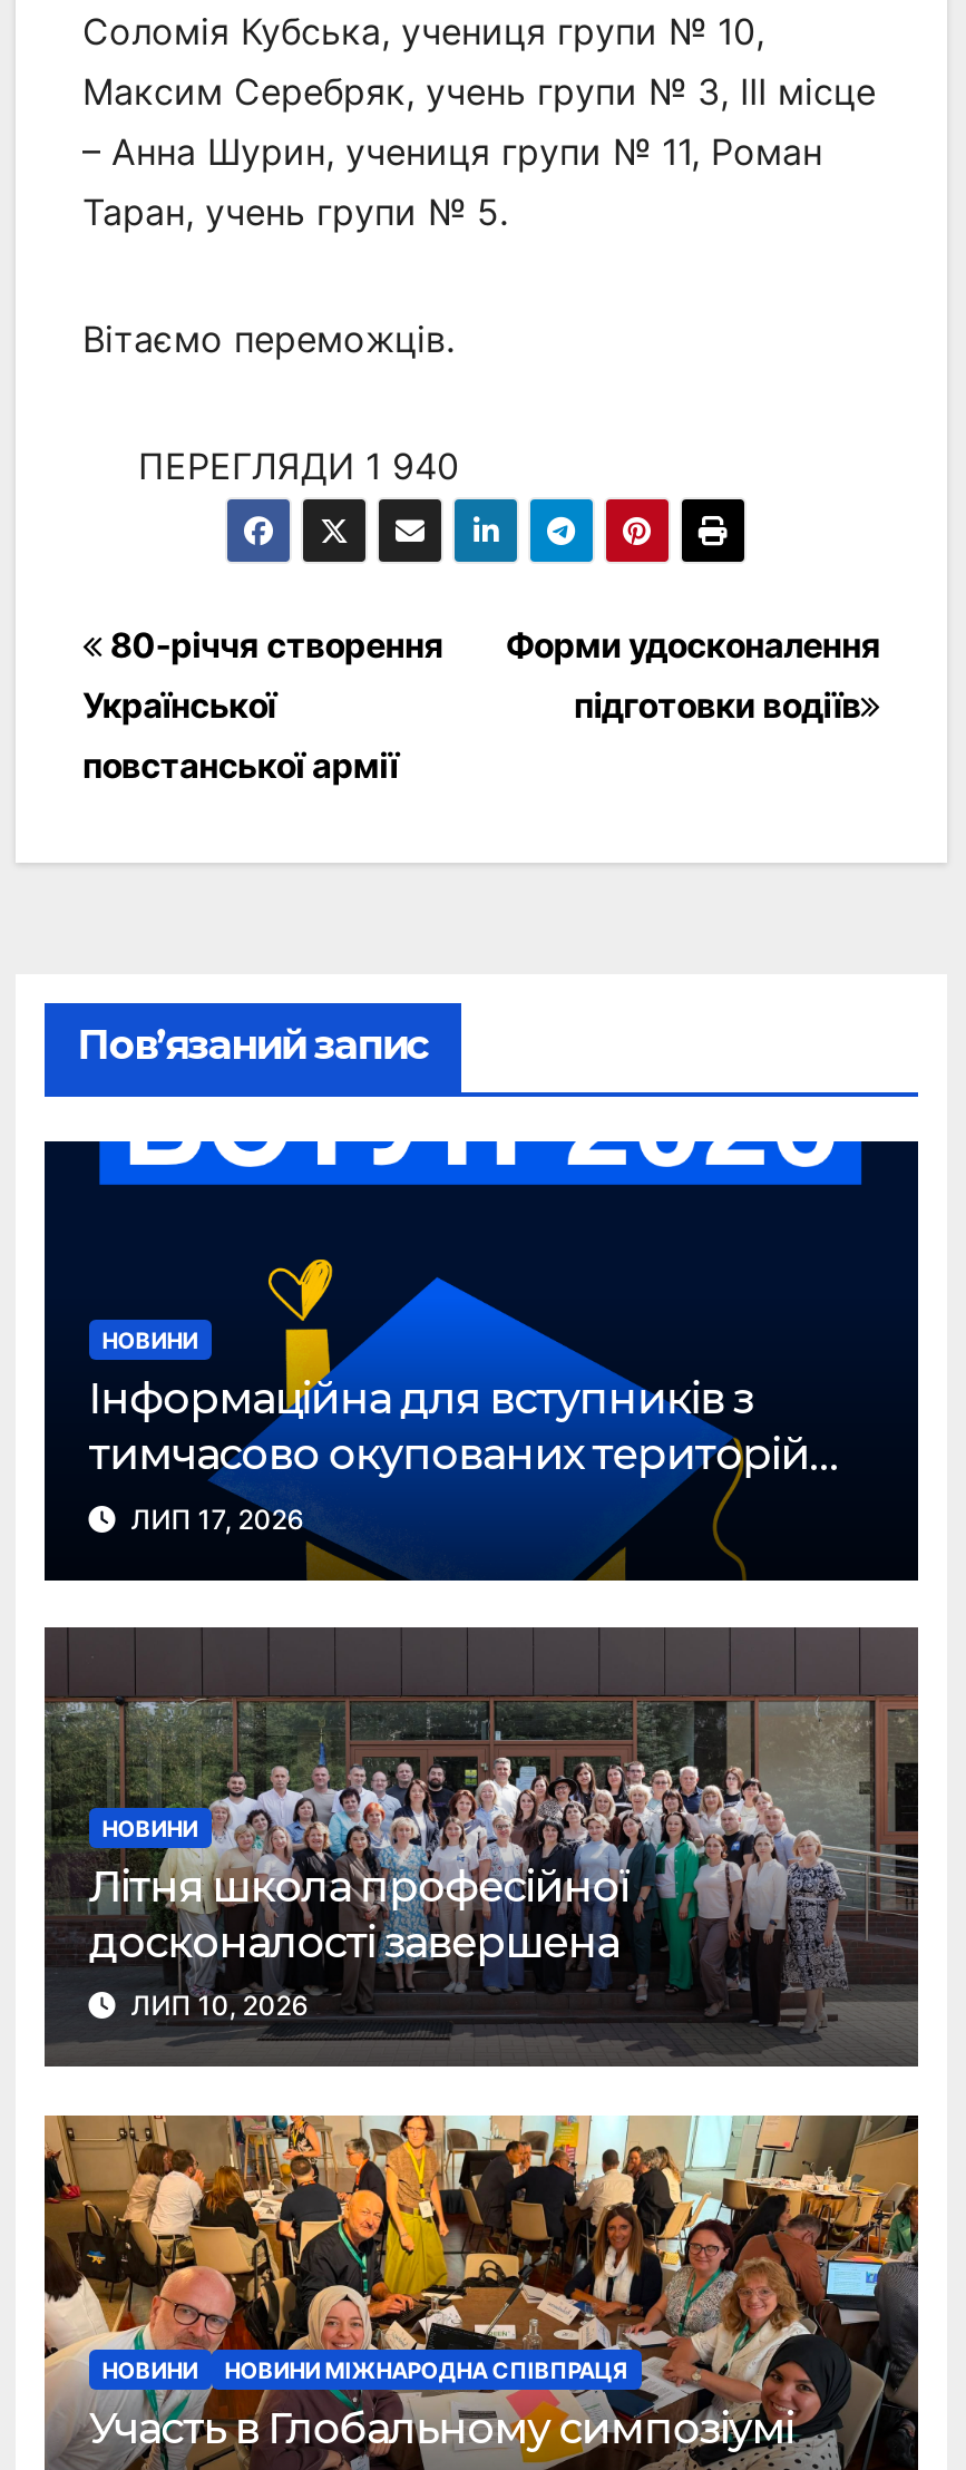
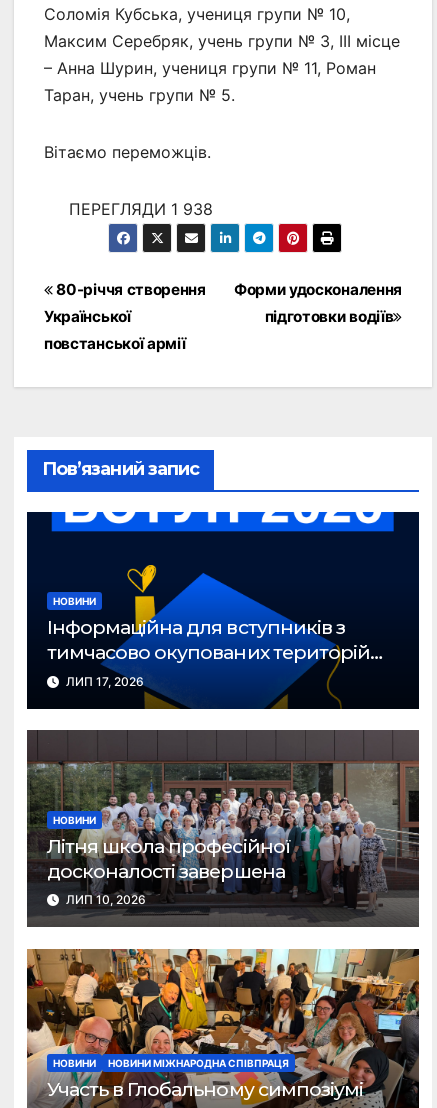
- ПЕРЕГЛЯДИ 1 940
+ ПЕРЕГЛЯДИ 1 938
